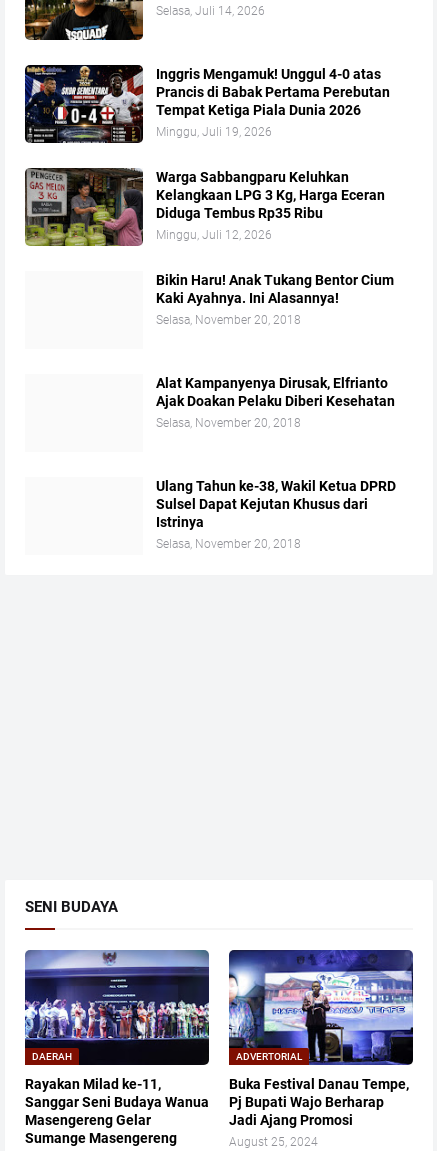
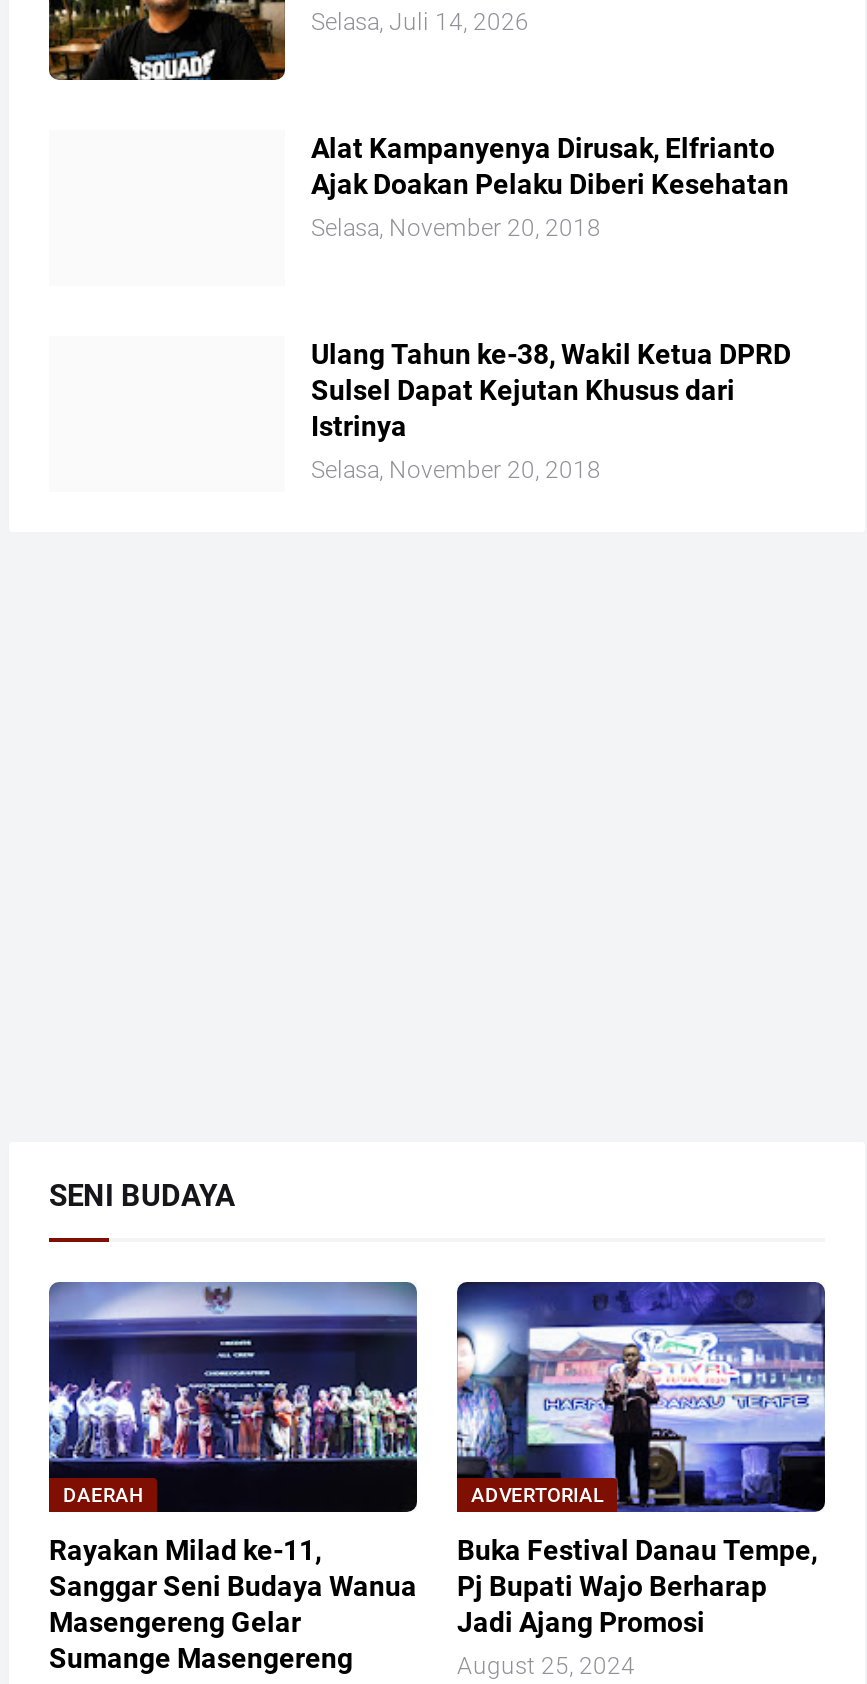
- [image]
- Inggris Mengamuk! Unggul 4-0 atas
- Prancis di Babak Pertama Perebutan
- Tempat Ketiga Piala Dunia 2026
- Minggu, Juli 19, 2026
- Warga Sabbangparu Keluhkan
- Kelangkaan LPG 3 Kg, Harga Eceran
- Diduga Tembus Rp35 Ribu
- Minggu, Juli 12, 2026
- Bikin Haru! Anak Tukang Bentor Cium
- Kaki Ayahnya. Ini Alasannya!
- Selasa, November 20, 2018

- [image]
